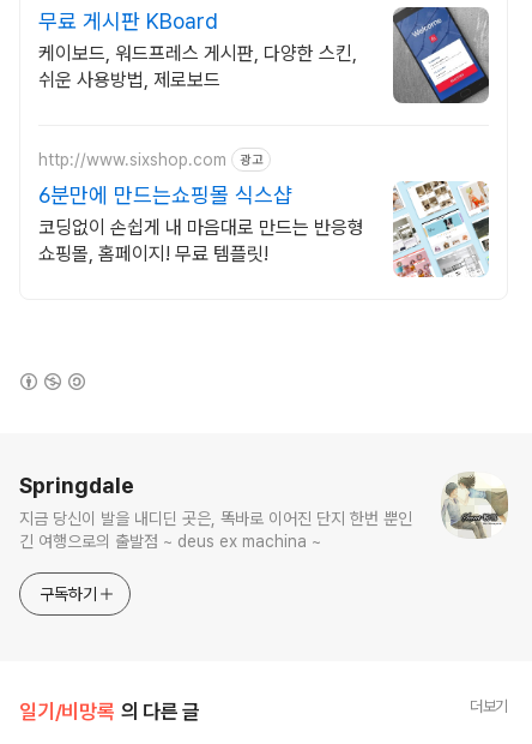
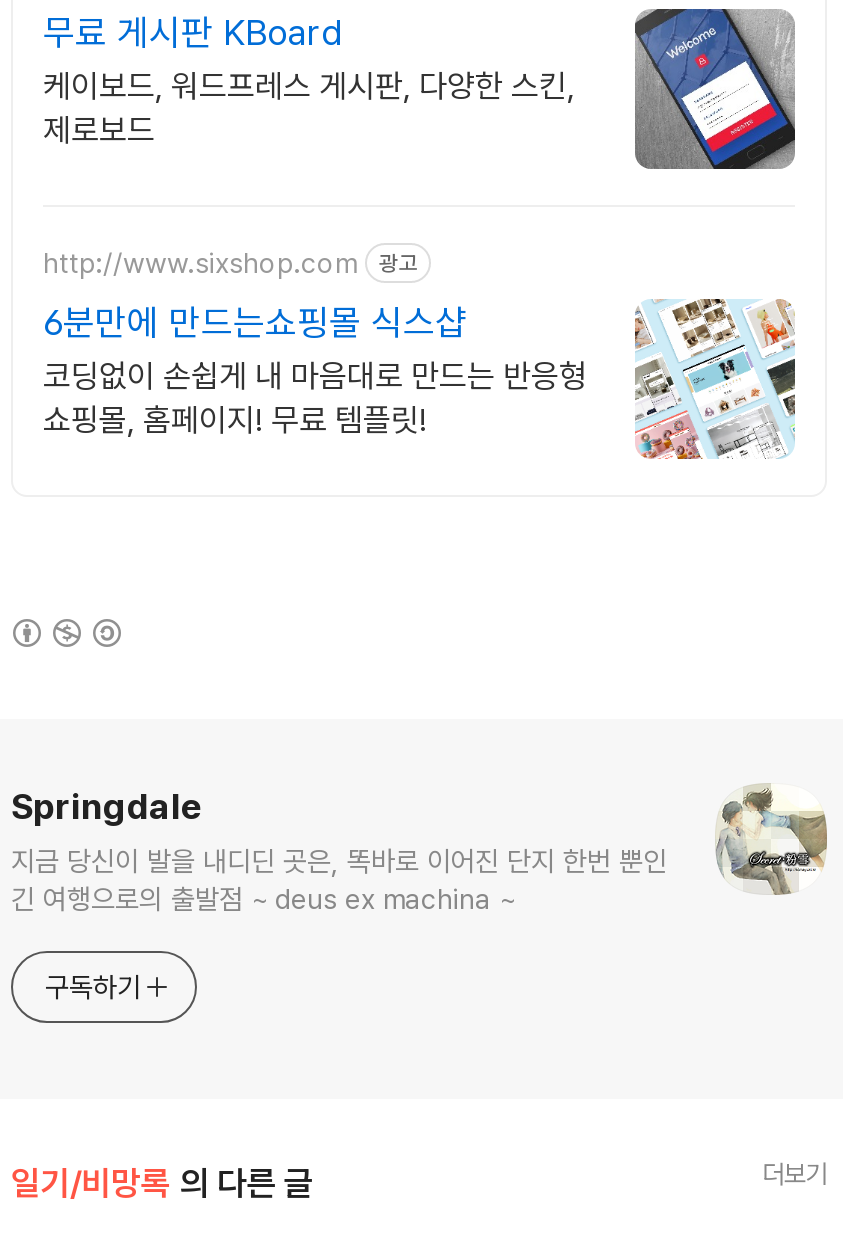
- 쉬운 사용방법, 제로보드
+ 제로보드
